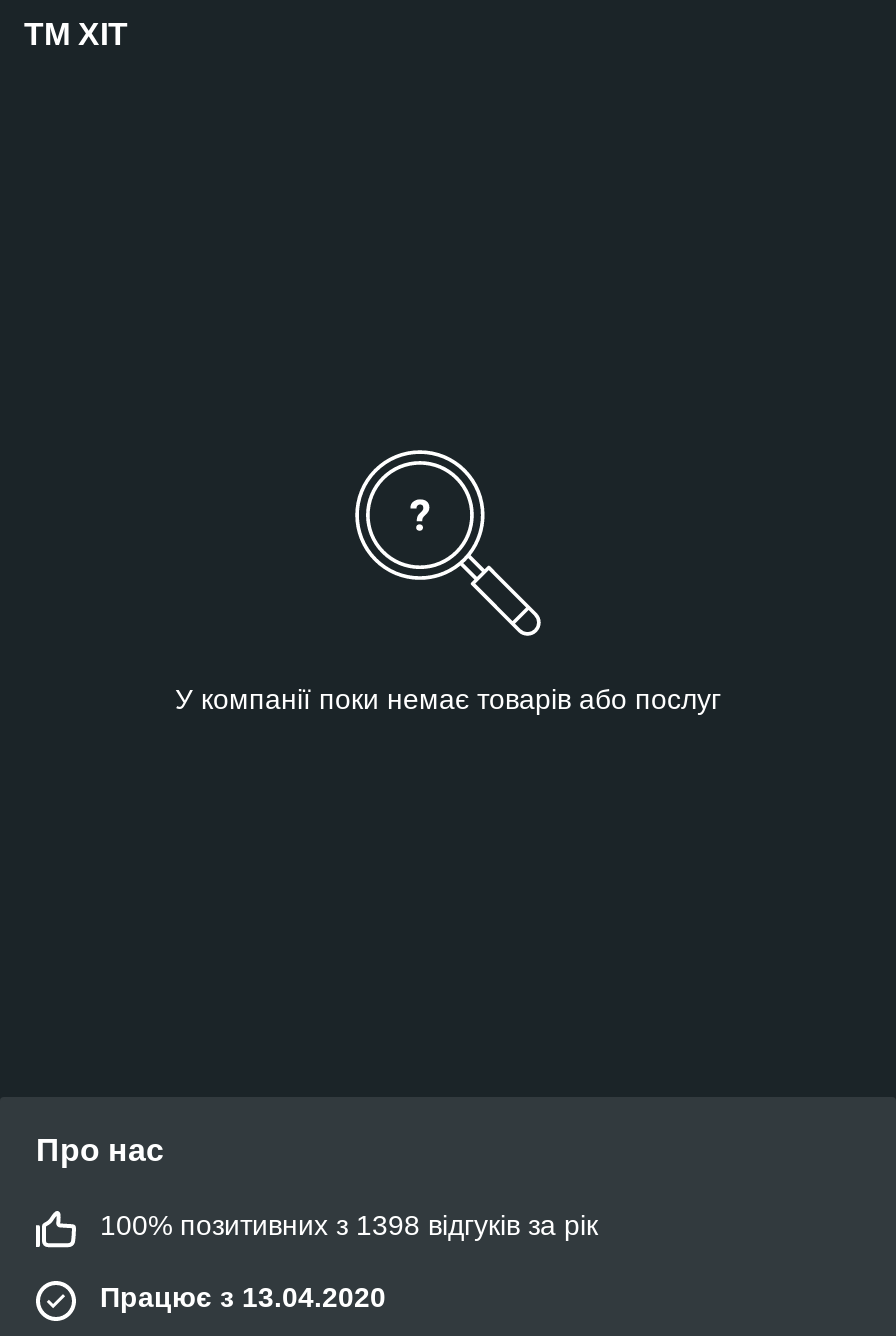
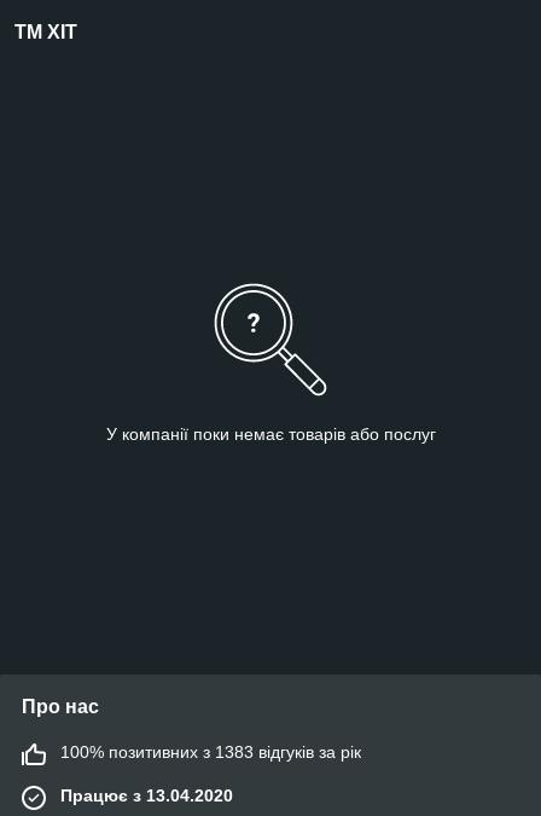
- 100% позитивних з 1398 відгуків за рік
+ 100% позитивних з 1383 відгуків за рік
